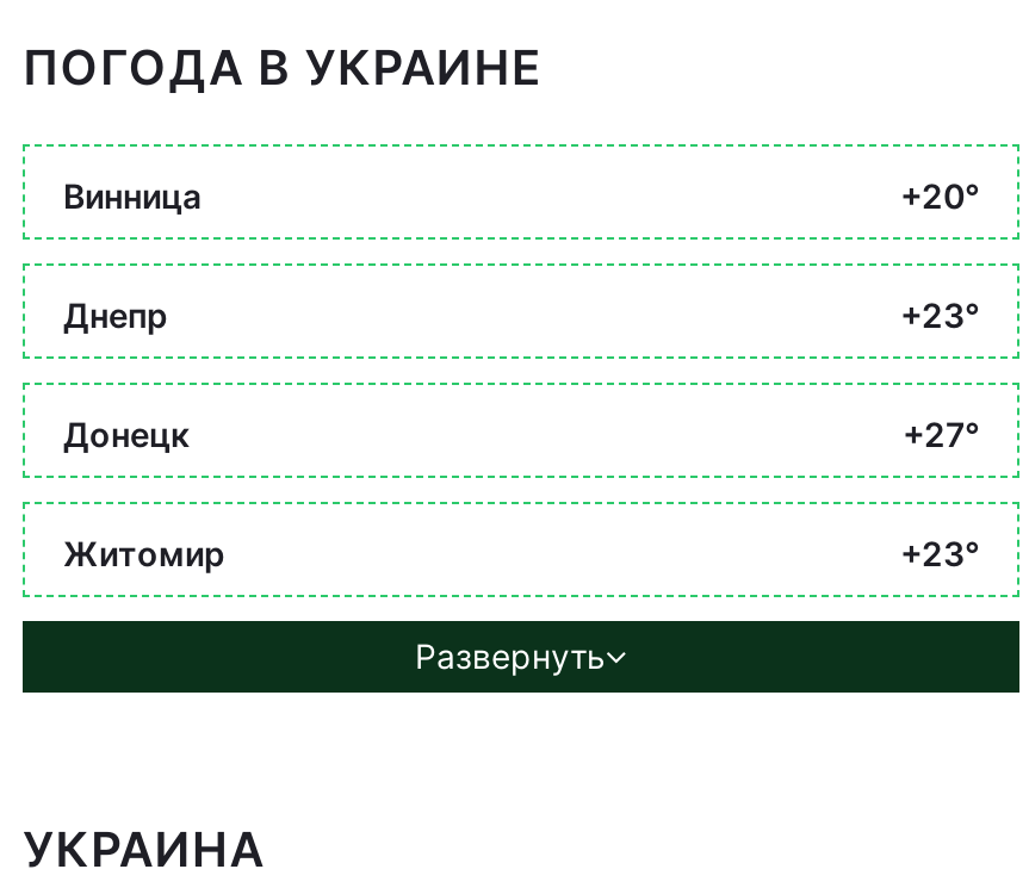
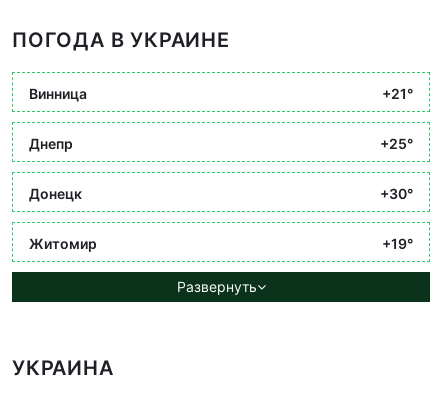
- +20°
+ +21°

- +23°
+ +25°

- +27°
+ +30°

- +23°
+ +19°
